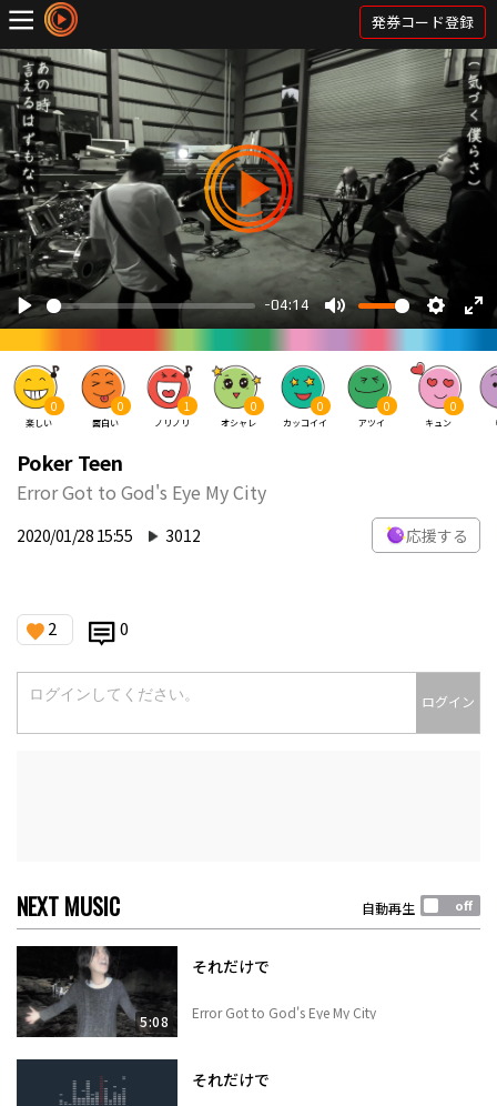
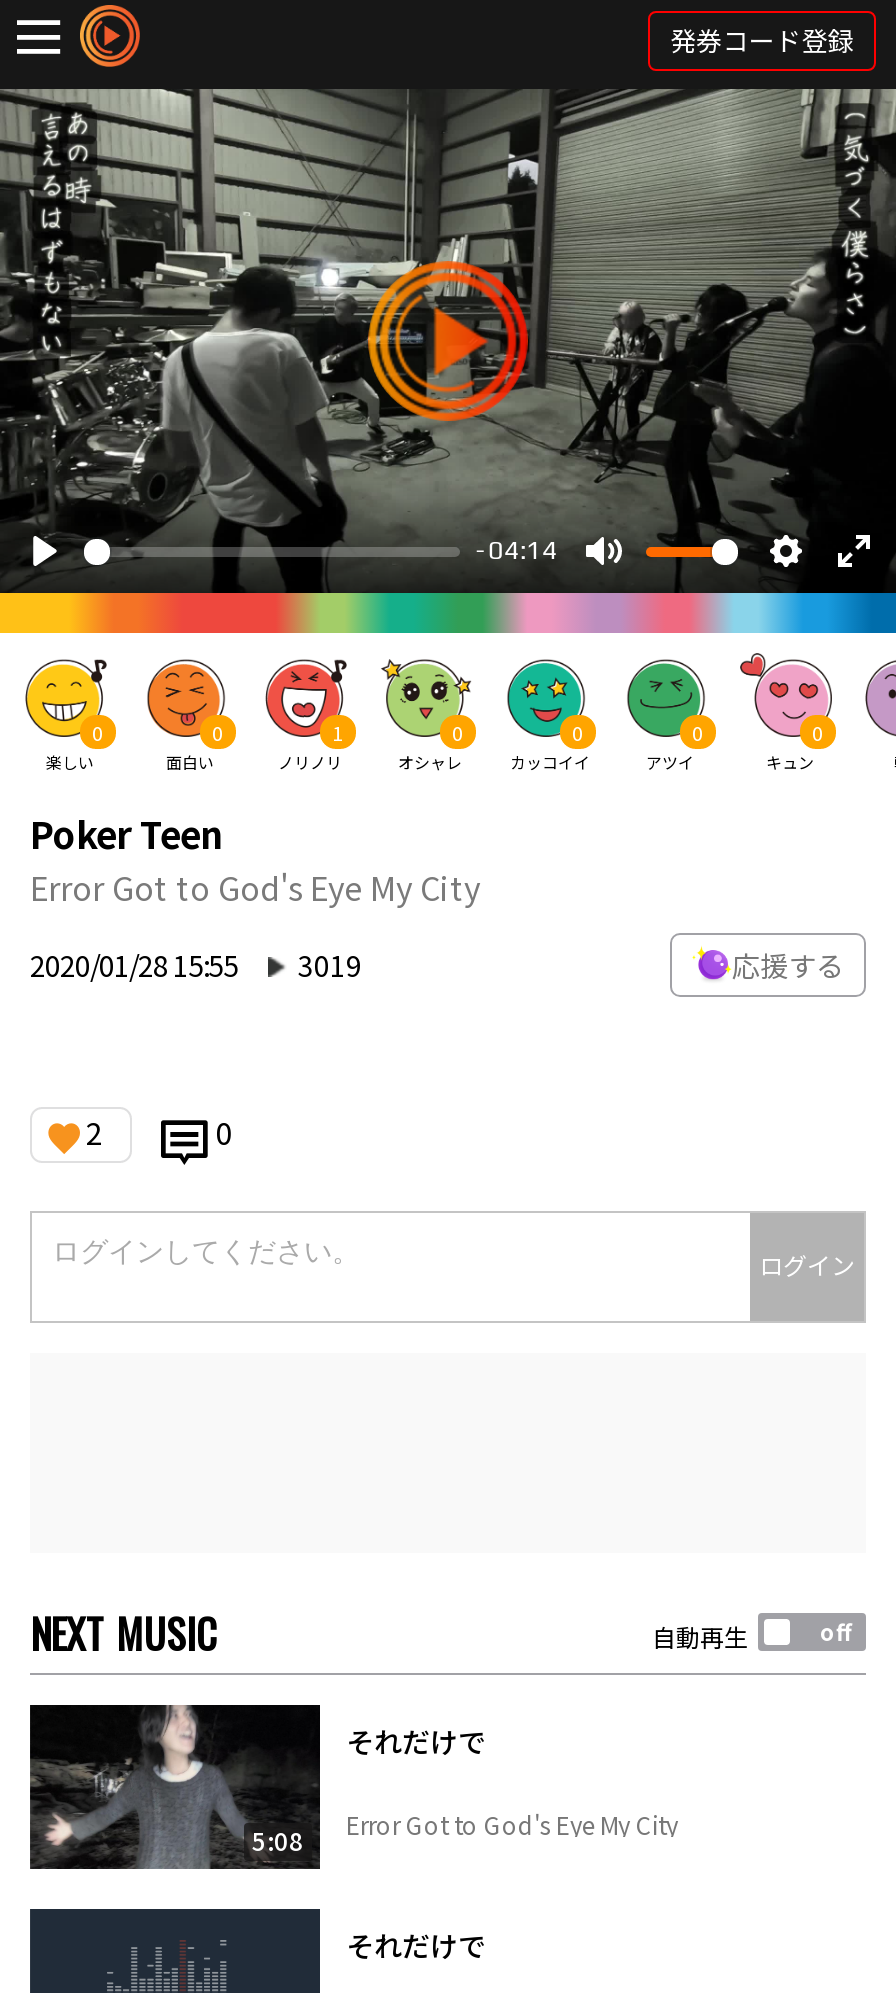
- 2020/01/28 15:55 3012
+ 2020/01/28 15:55 3019
